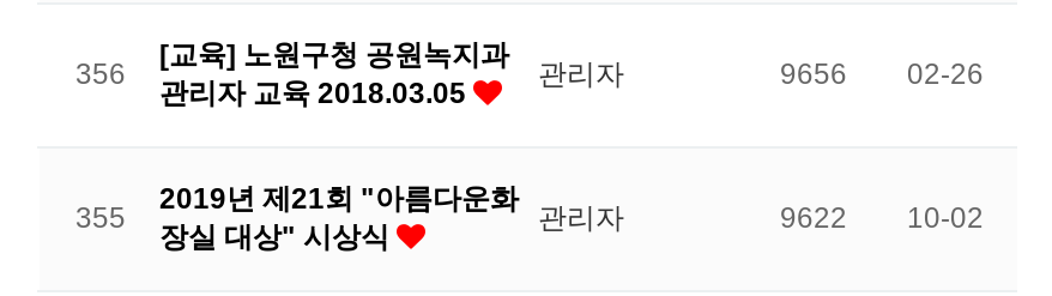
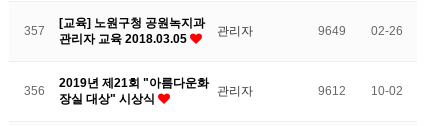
- 356
+ 357

- 9656 02-26
+ 9649 02-26

- 355
+ 356

- 9622 10-02
+ 9612 10-02
